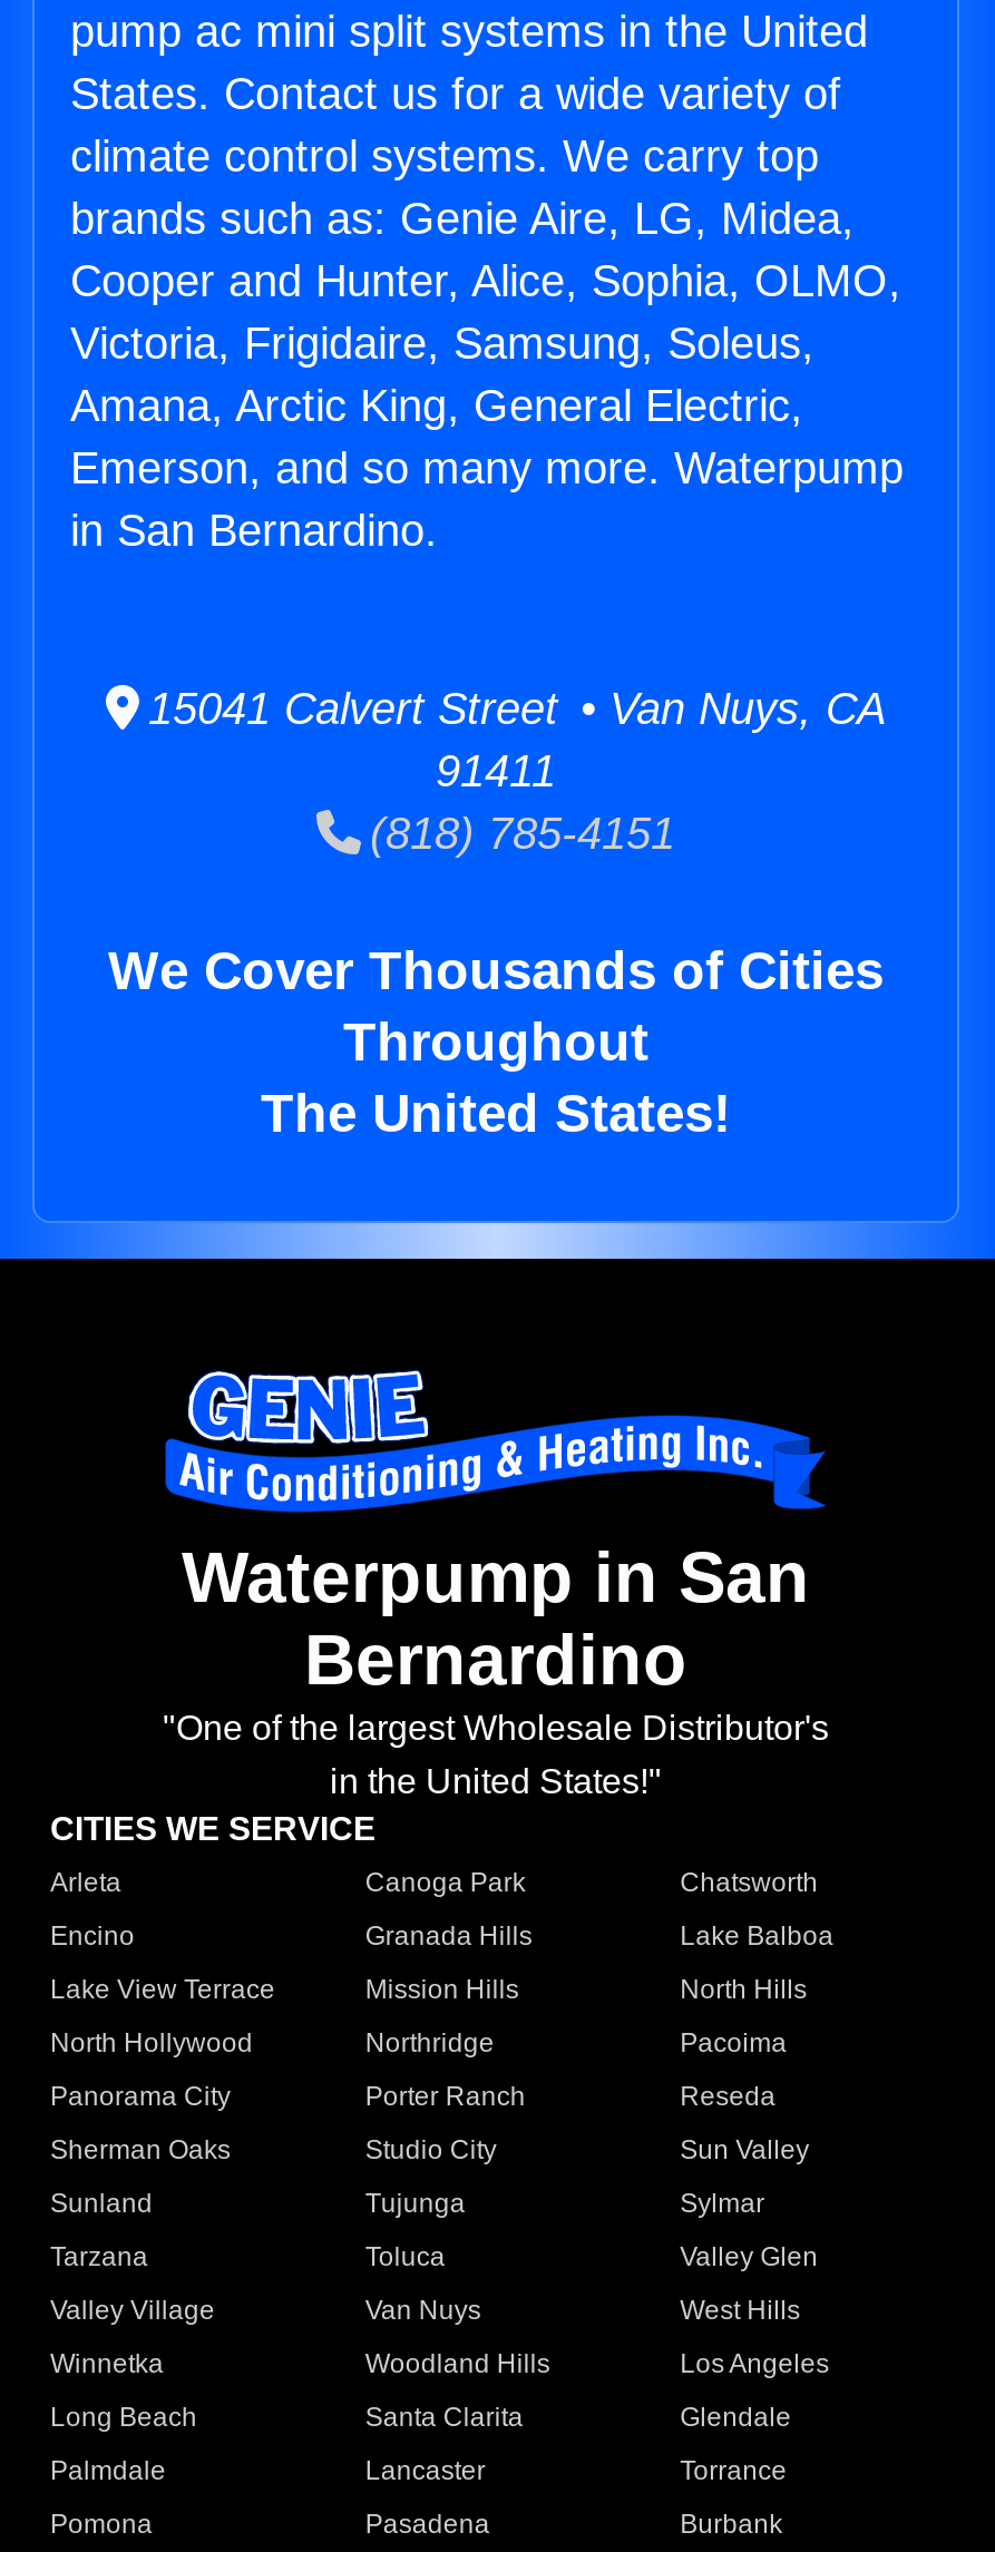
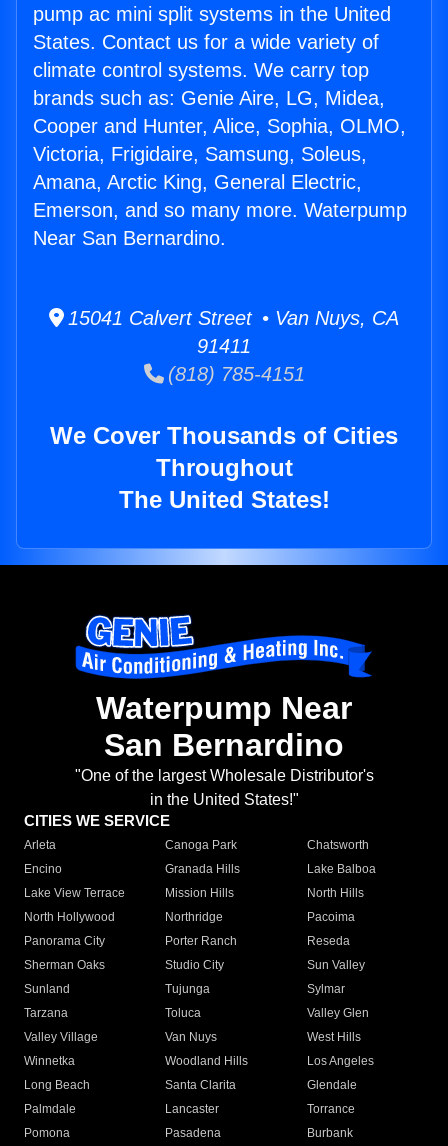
- in San Bernardino.
+ Near San Bernardino.

- Waterpump in San
- Bernardino
+ Waterpump Near
+ San Bernardino
